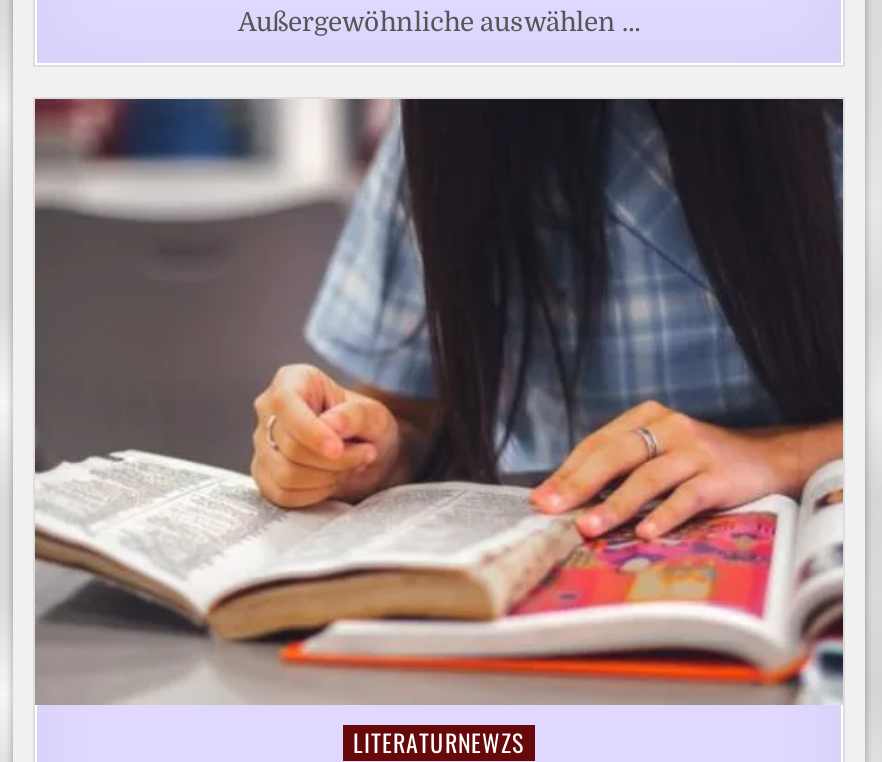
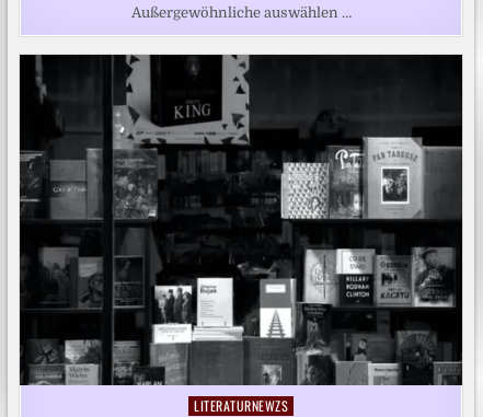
- [image]
+ [image]
